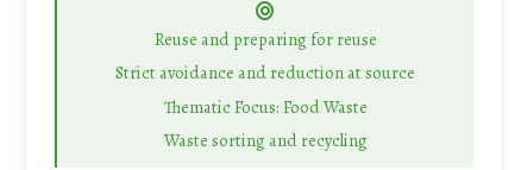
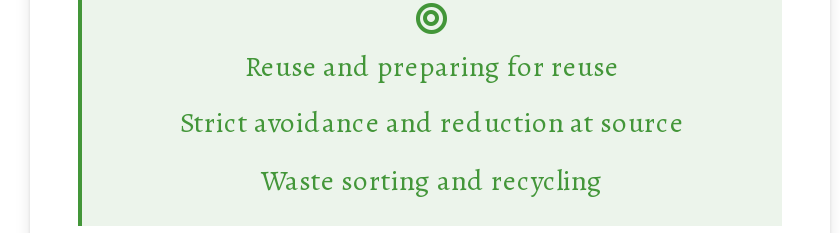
- Thematic Focus: Food Waste
